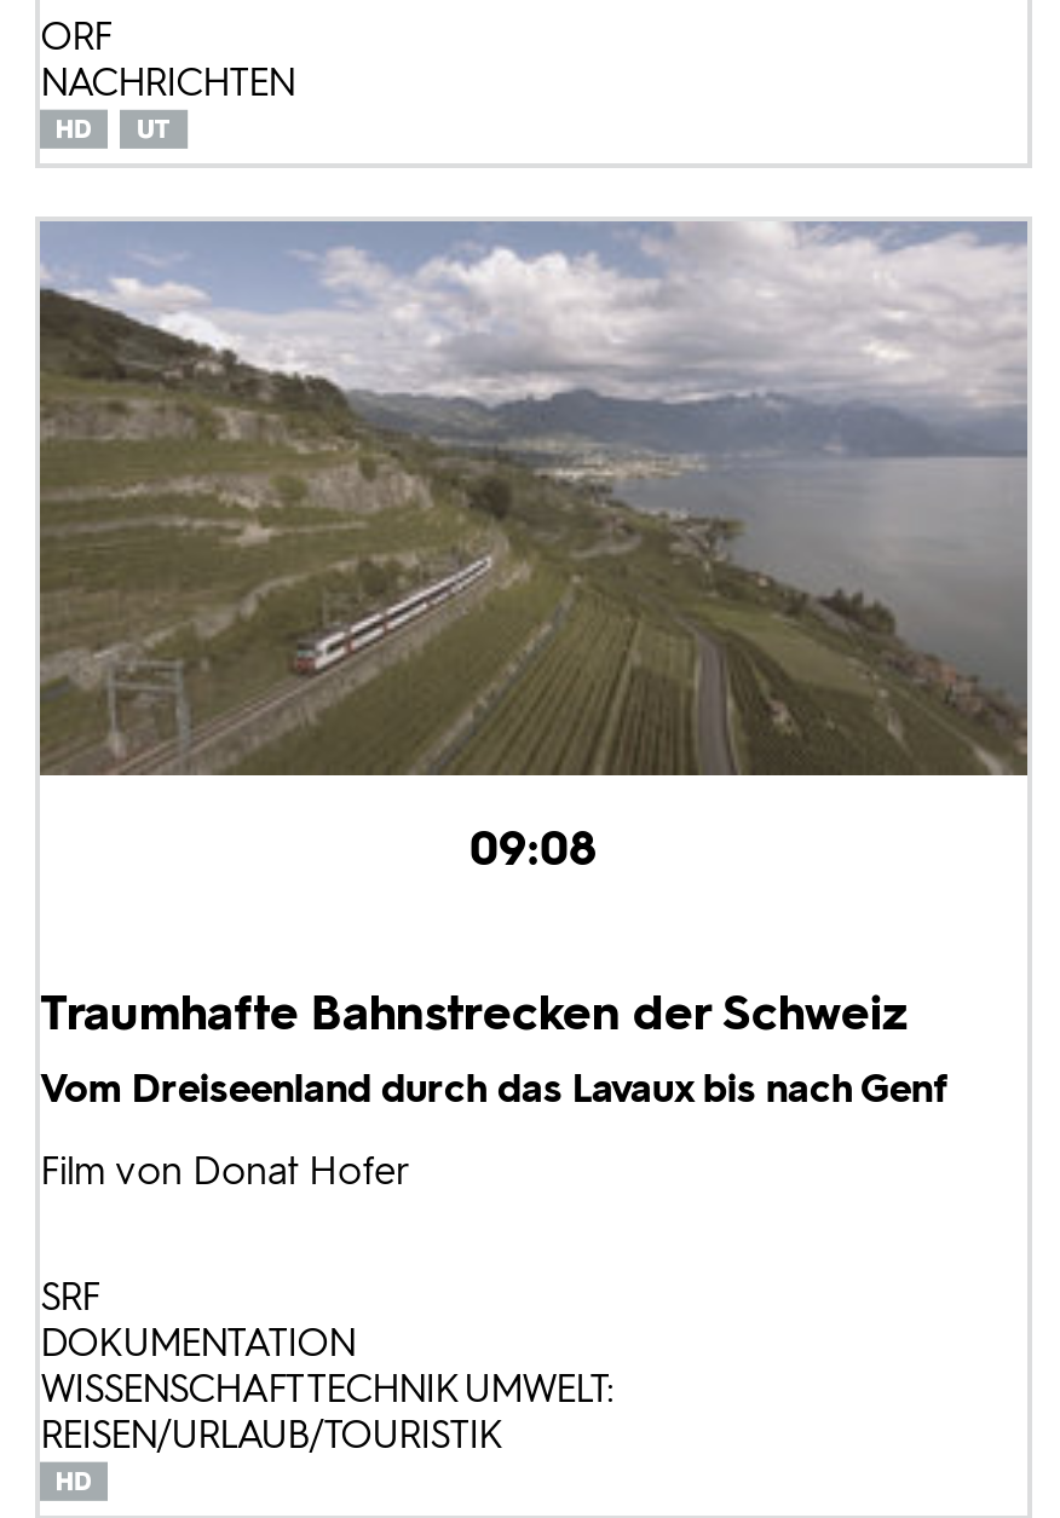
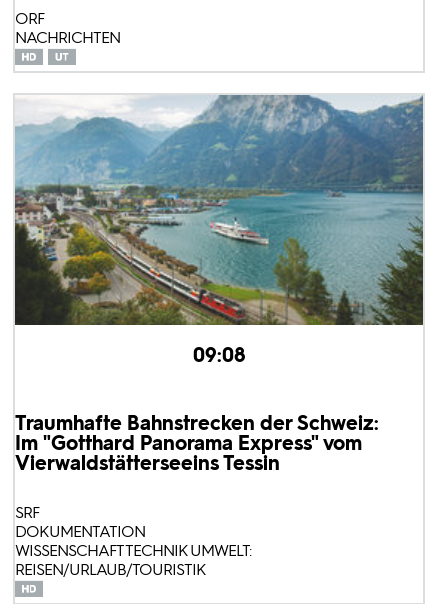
- [image]
+ [image]

- Traumhafte Bahnstrecken der Schweiz
- Vom Dreiseenland durch das Lavaux bis nach Genf
- Film von Donat Hofer
+ Traumhafte Bahnstrecken der Schweiz:
+ Im "Gotthard Panorama Express" vom
+ Vierwaldstätterseeins Tessin
